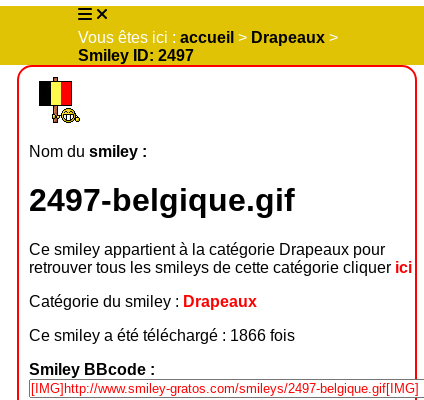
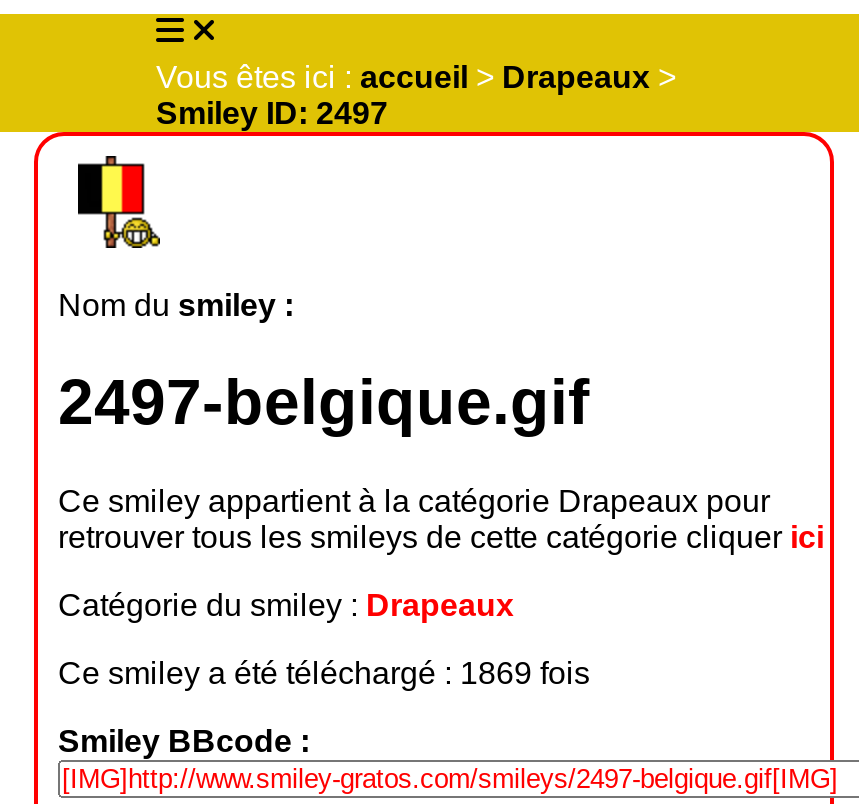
- Ce smiley a été téléchargé : 1866 fois
+ Ce smiley a été téléchargé : 1869 fois
